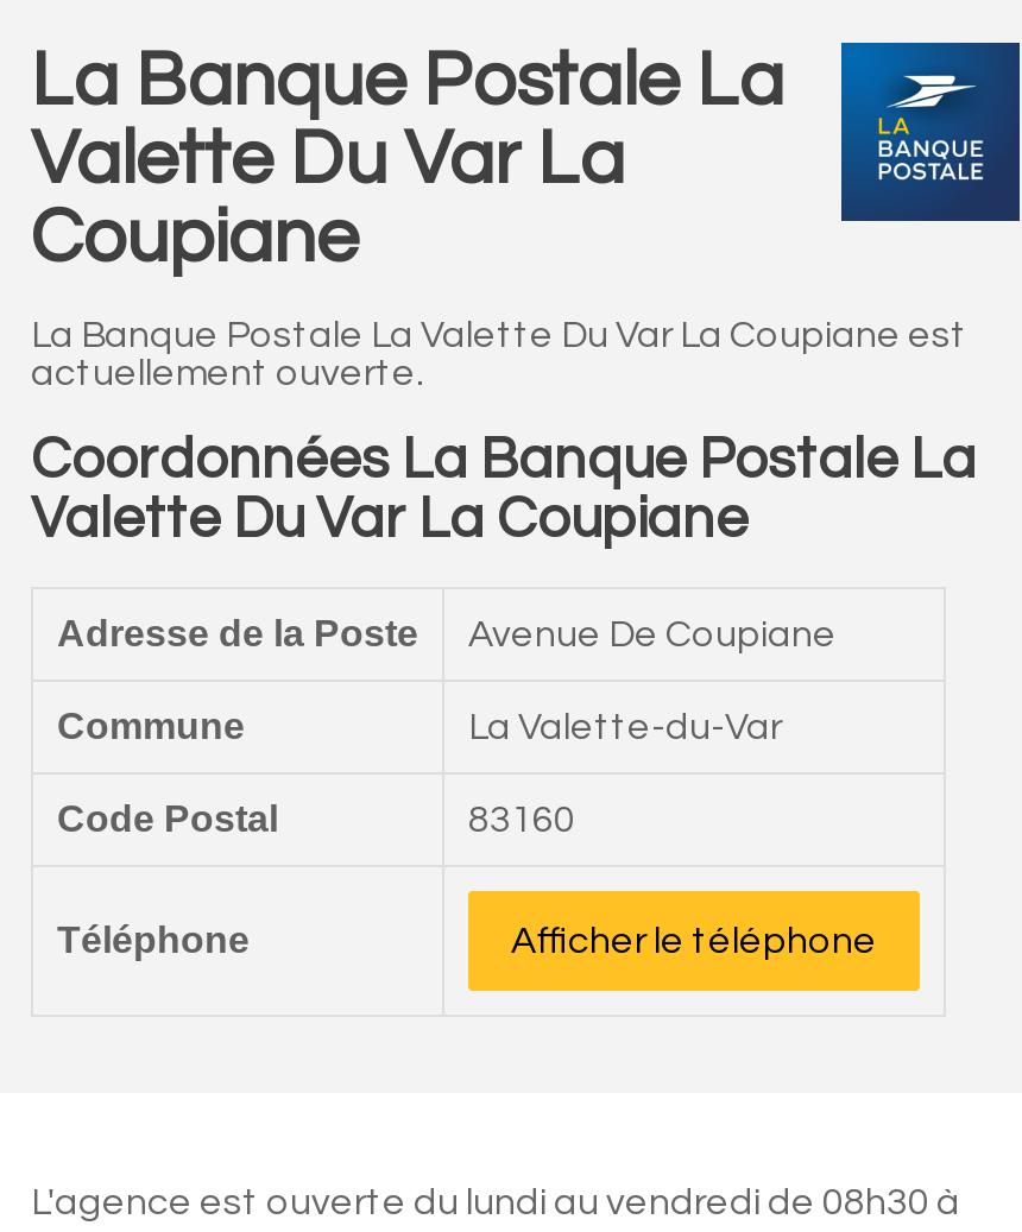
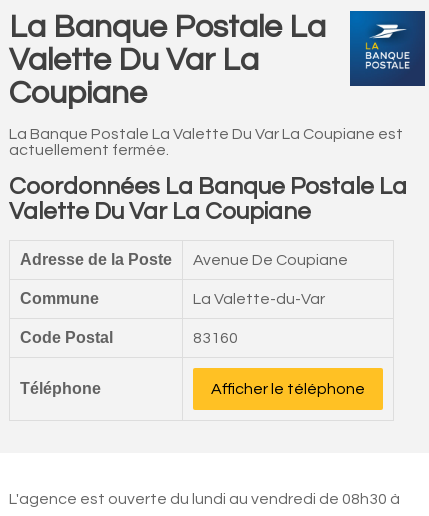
- actuellement ouverte.
+ actuellement fermée.
